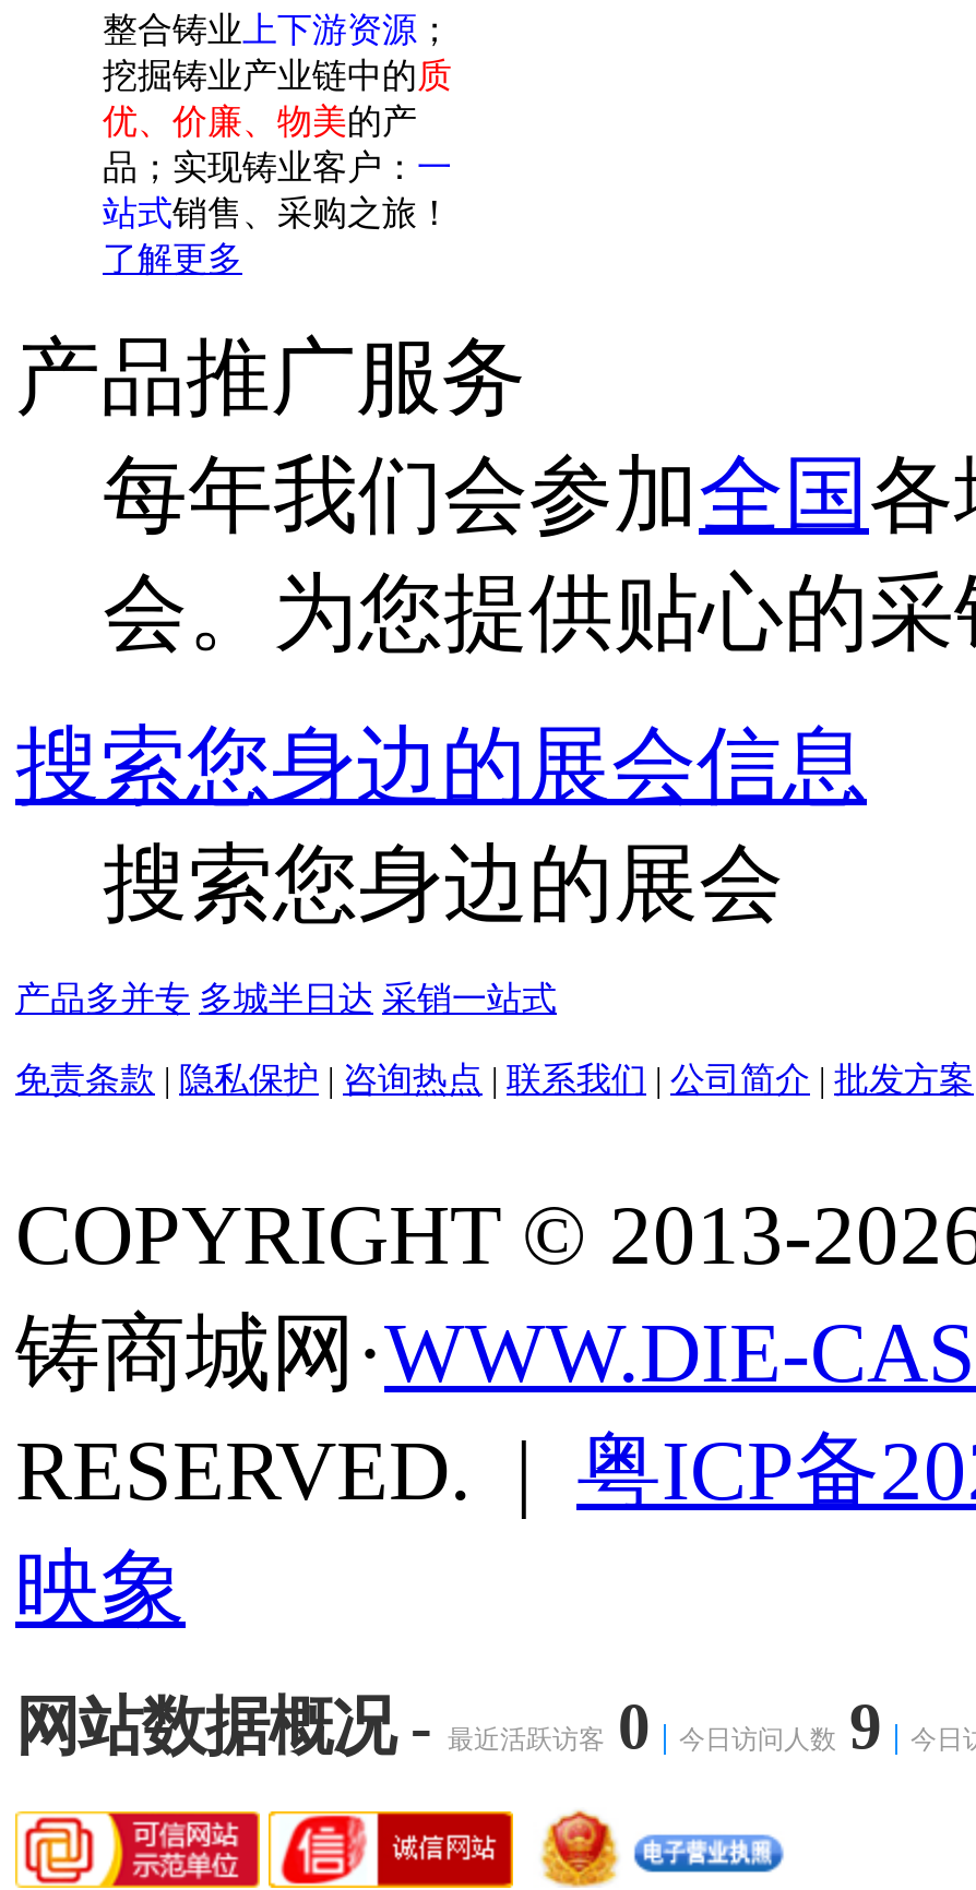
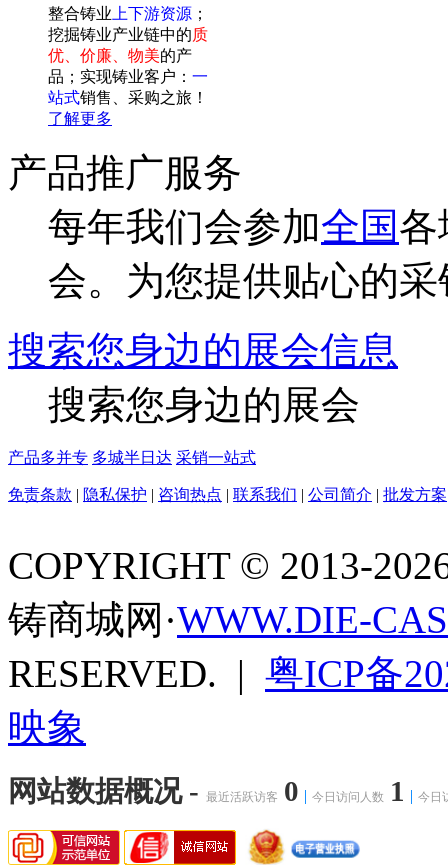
- 今日访问人数 9
+ 今日访问人数 1
